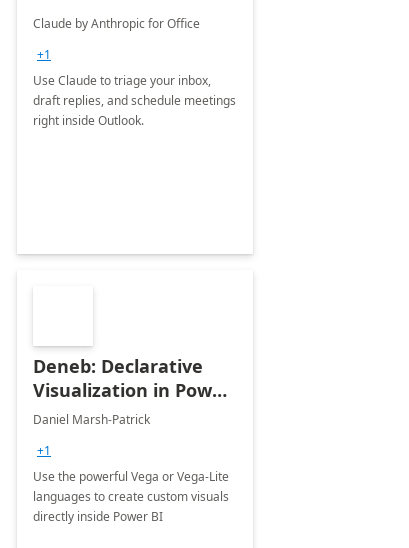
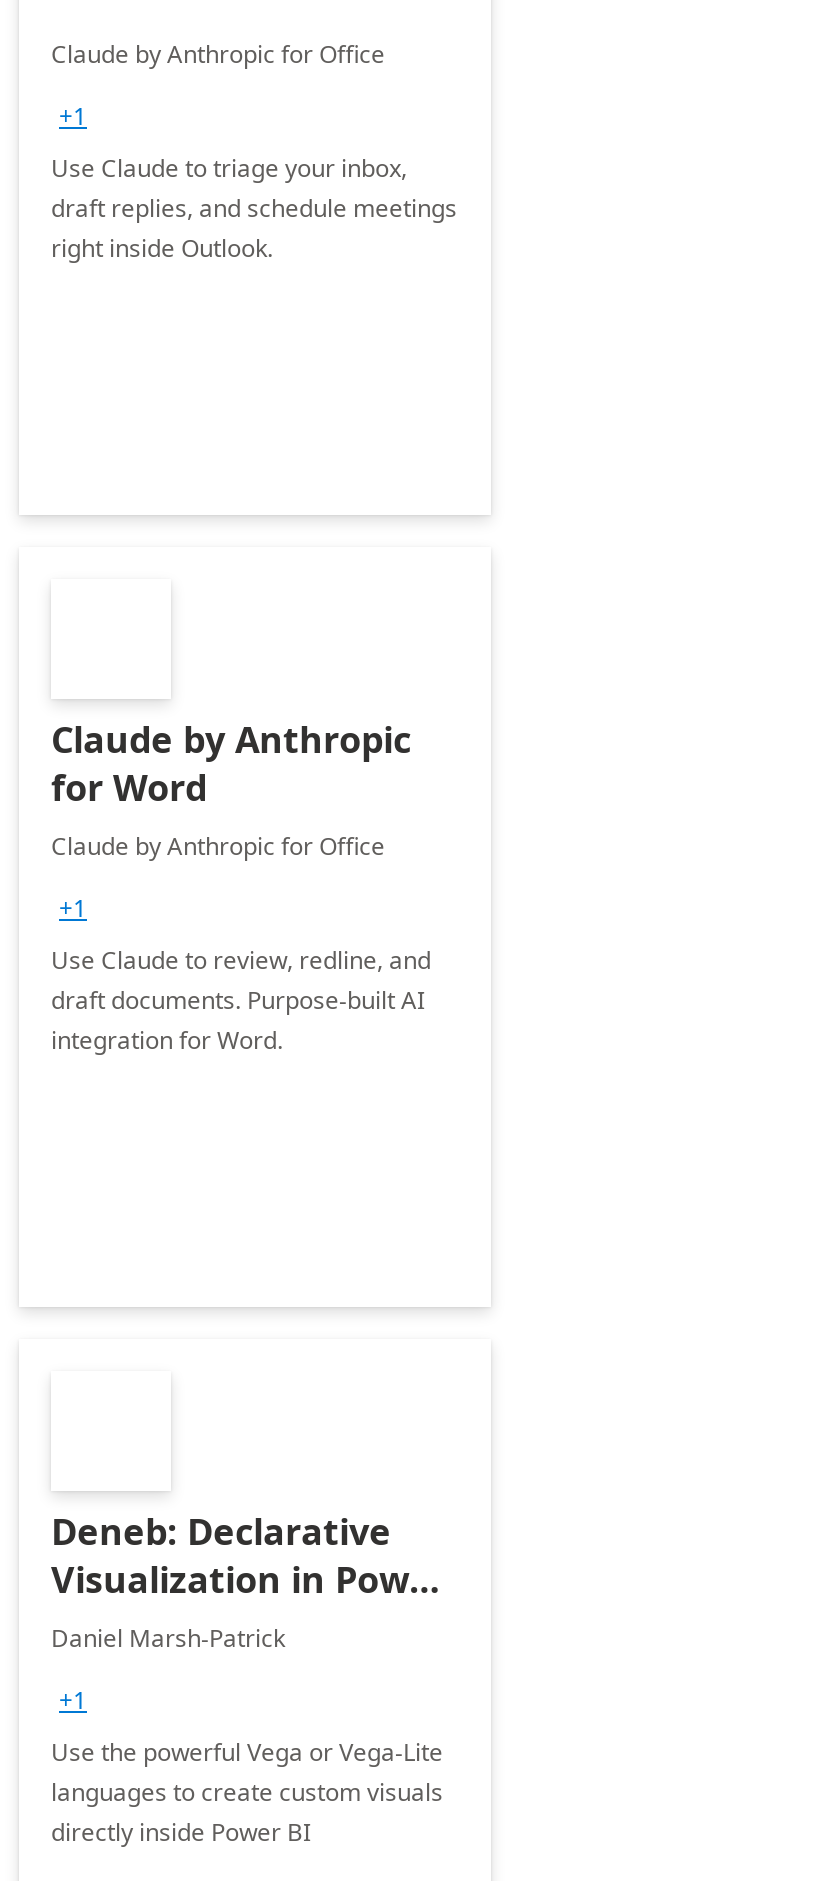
+ Claude by Anthropic
+ for Word
+ Claude by Anthropic for Office
+ +1
+ Use Claude to review, redline, and
+ draft documents. Purpose-built AI
+ integration for Word.
